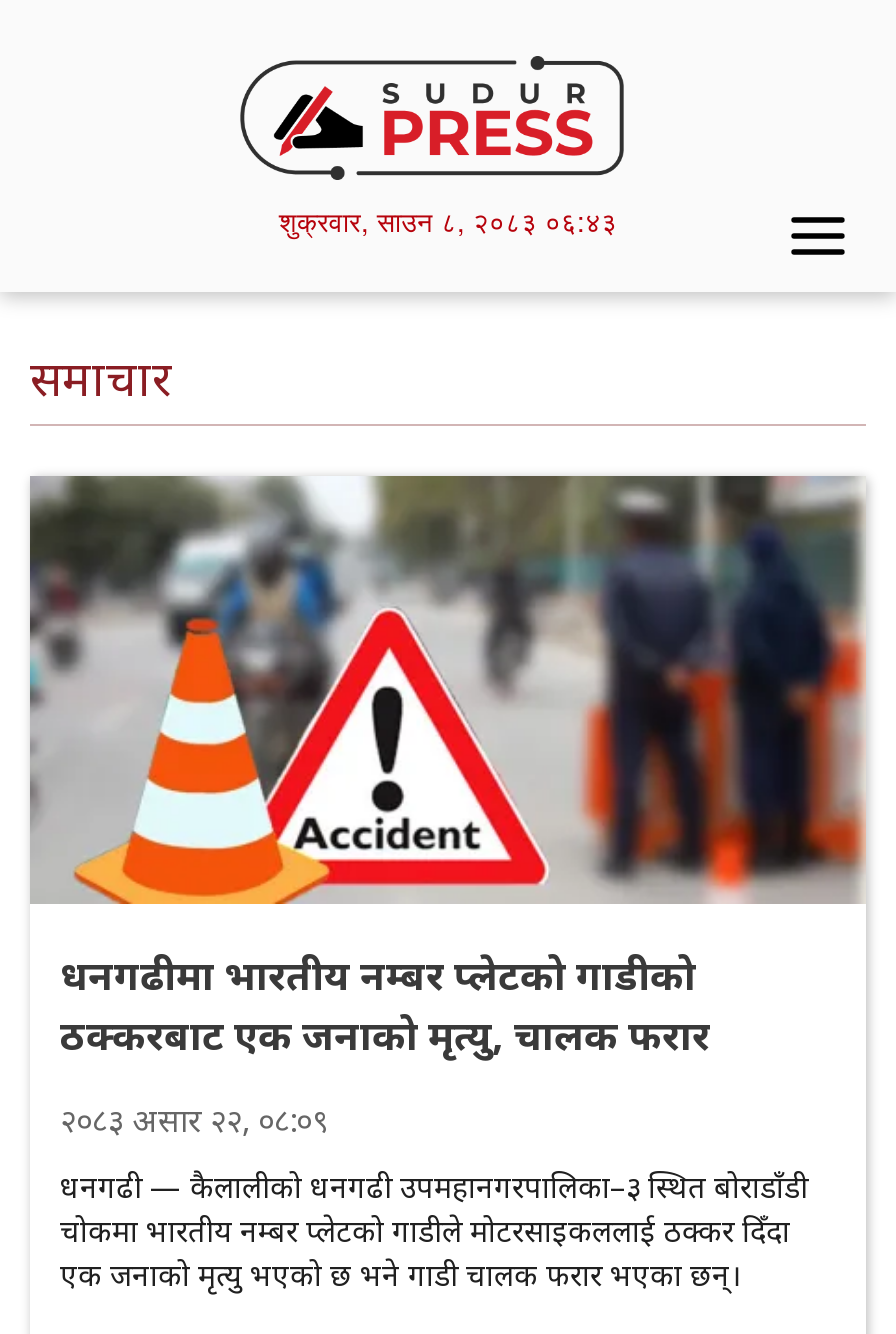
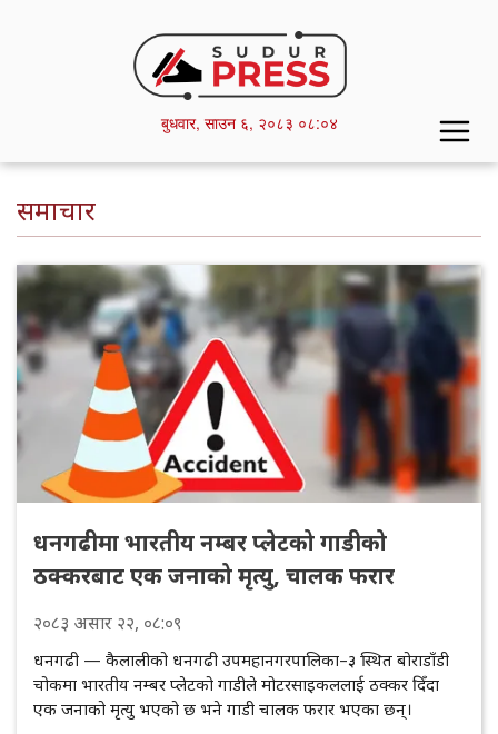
- शुक्रवार, साउन ८, २०८३ ०६:४३
+ बुधवार, साउन ६, २०८३ ०८:०४
